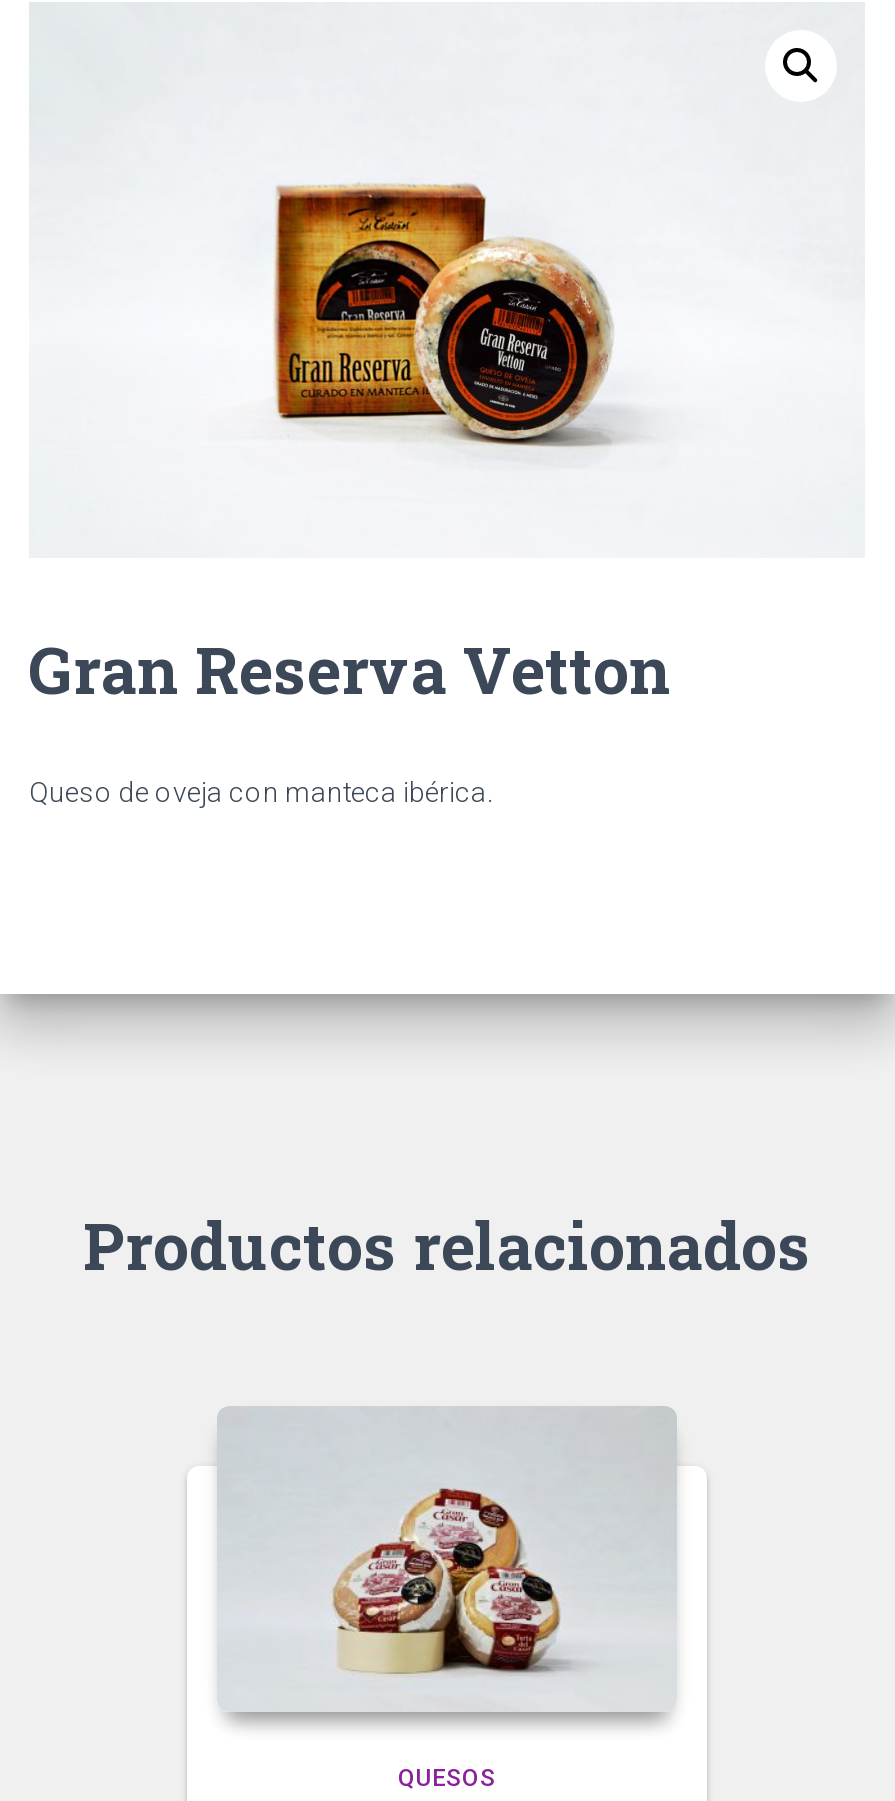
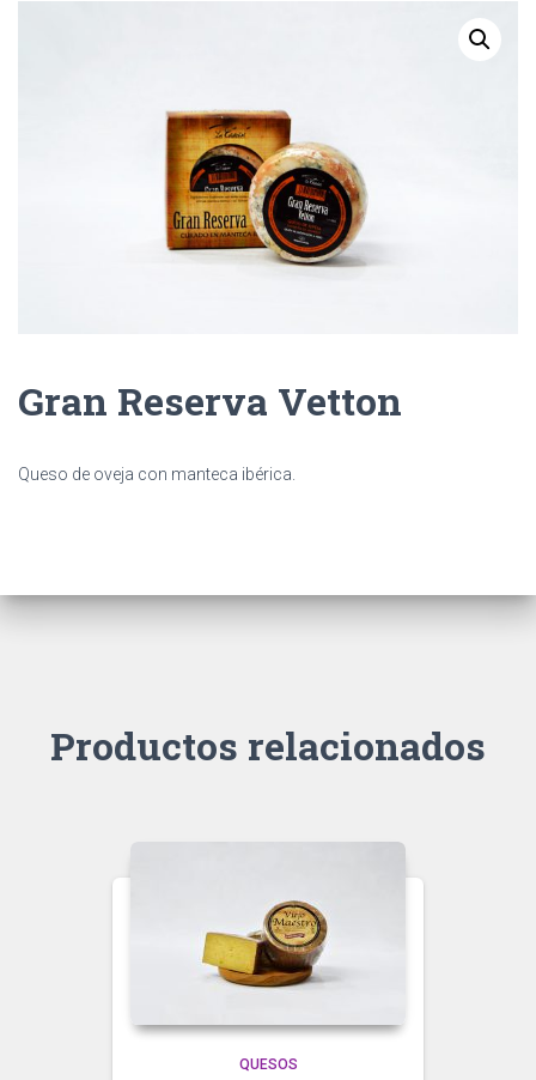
- [image]
+ [image]
